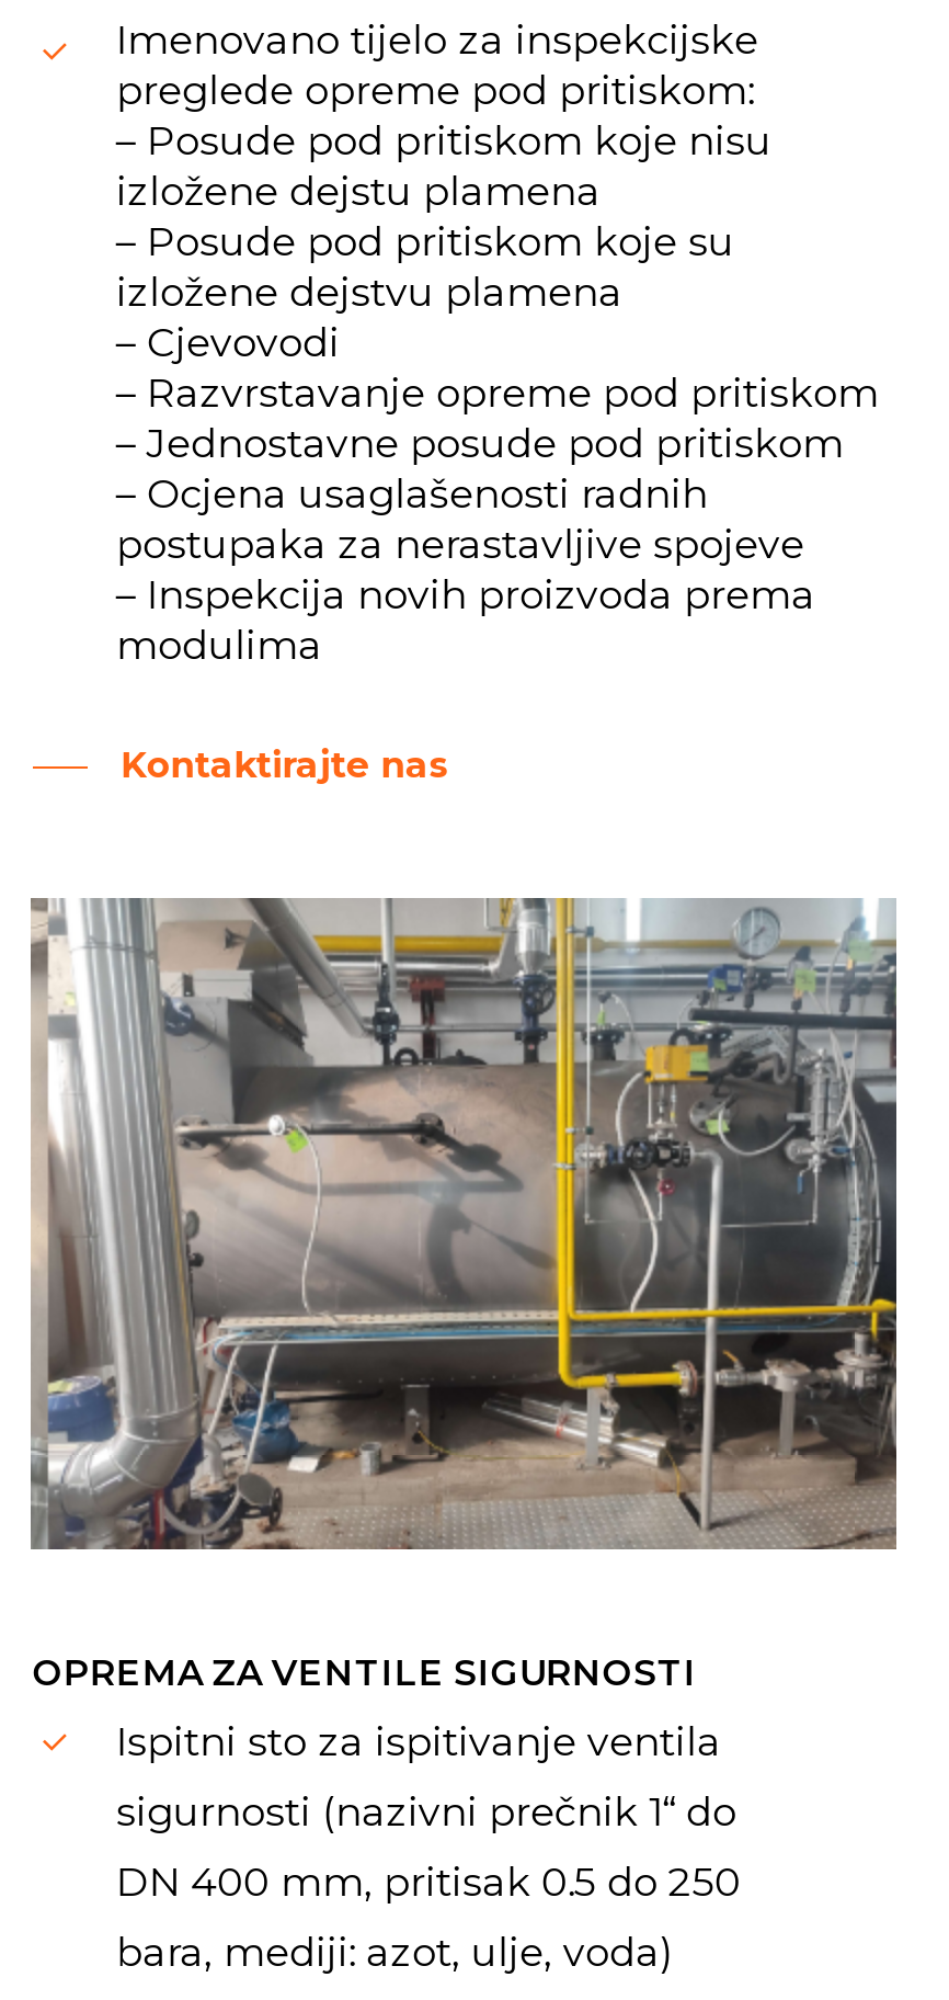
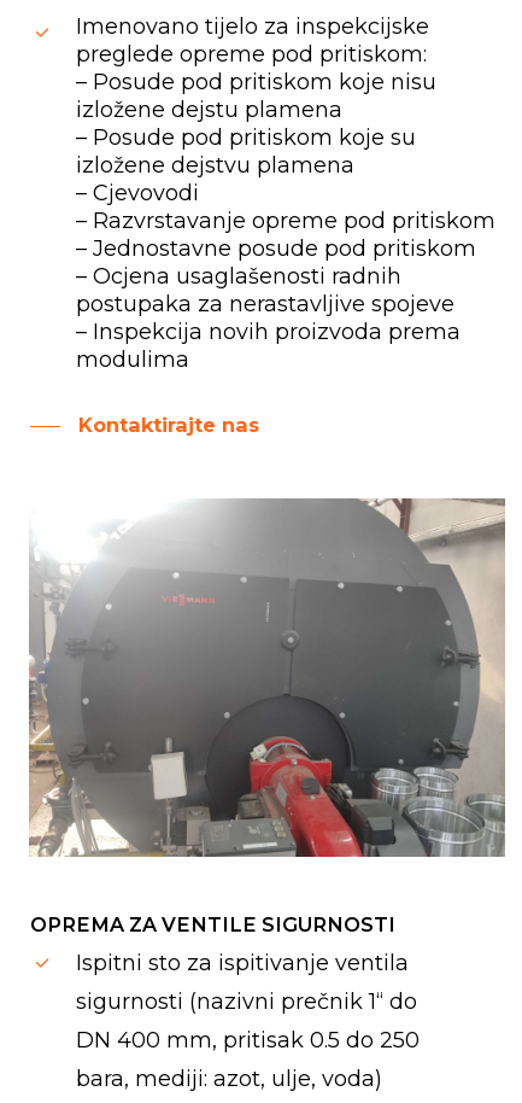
- [image]
+ [image]
